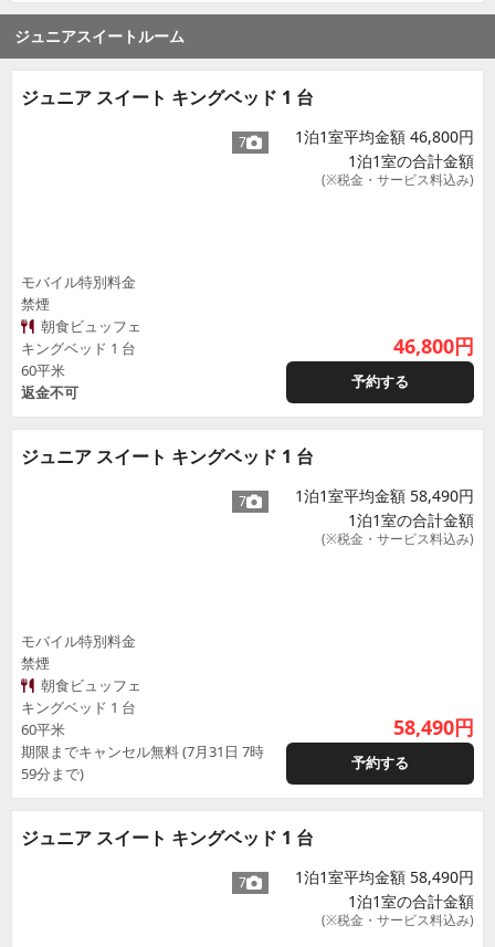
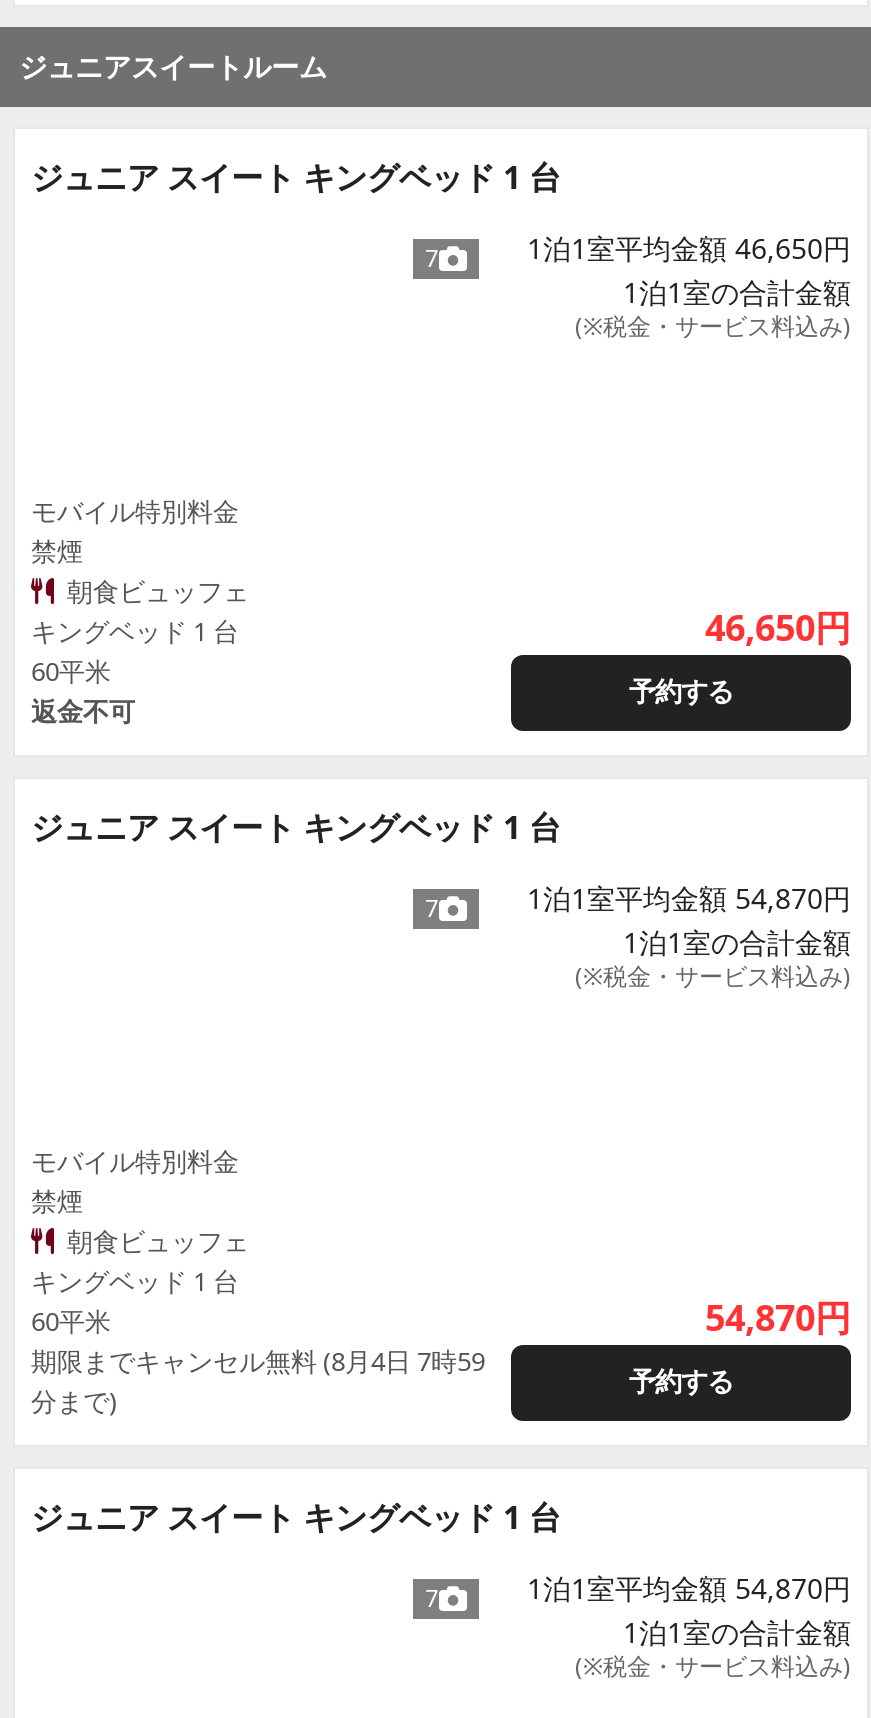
- 1泊1室平均金額 46,800円
+ 1泊1室平均金額 46,650円

- 46,800円
+ 46,650円

- 1泊1室平均金額 58,490円
+ 1泊1室平均金額 54,870円

- 58,490円
+ 54,870円

- 期限までキャンセル無料 (7月31日 7時
- 59分まで)
+ 期限までキャンセル無料 (8月4日 7時59
+ 分まで)

- 1泊1室平均金額 58,490円
+ 1泊1室平均金額 54,870円
